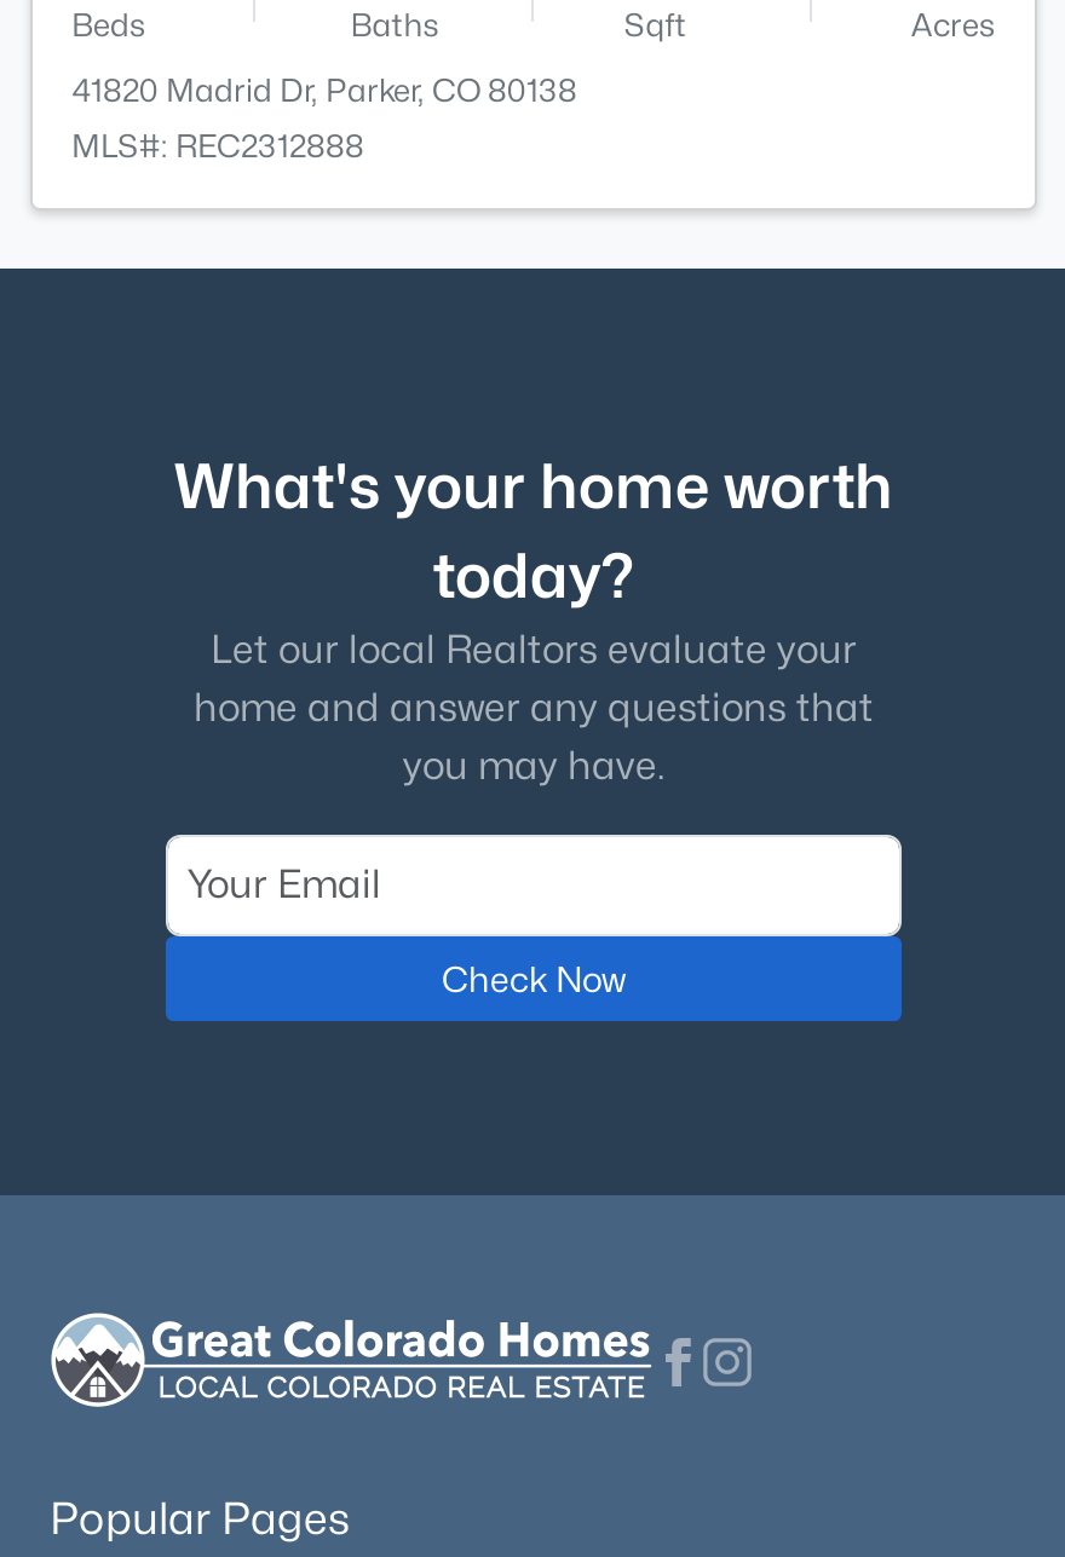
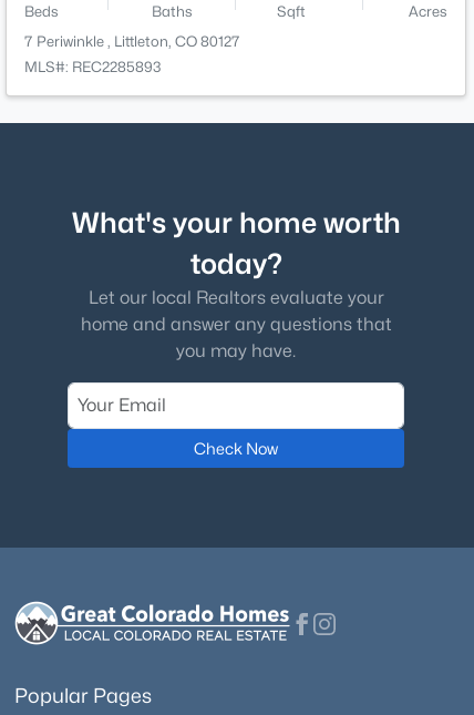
- 41820 Madrid Dr, Parker, CO 80138
+ 7 Periwinkle , Littleton, CO 80127

- MLS#: REC2312888
+ MLS#: REC2285893
